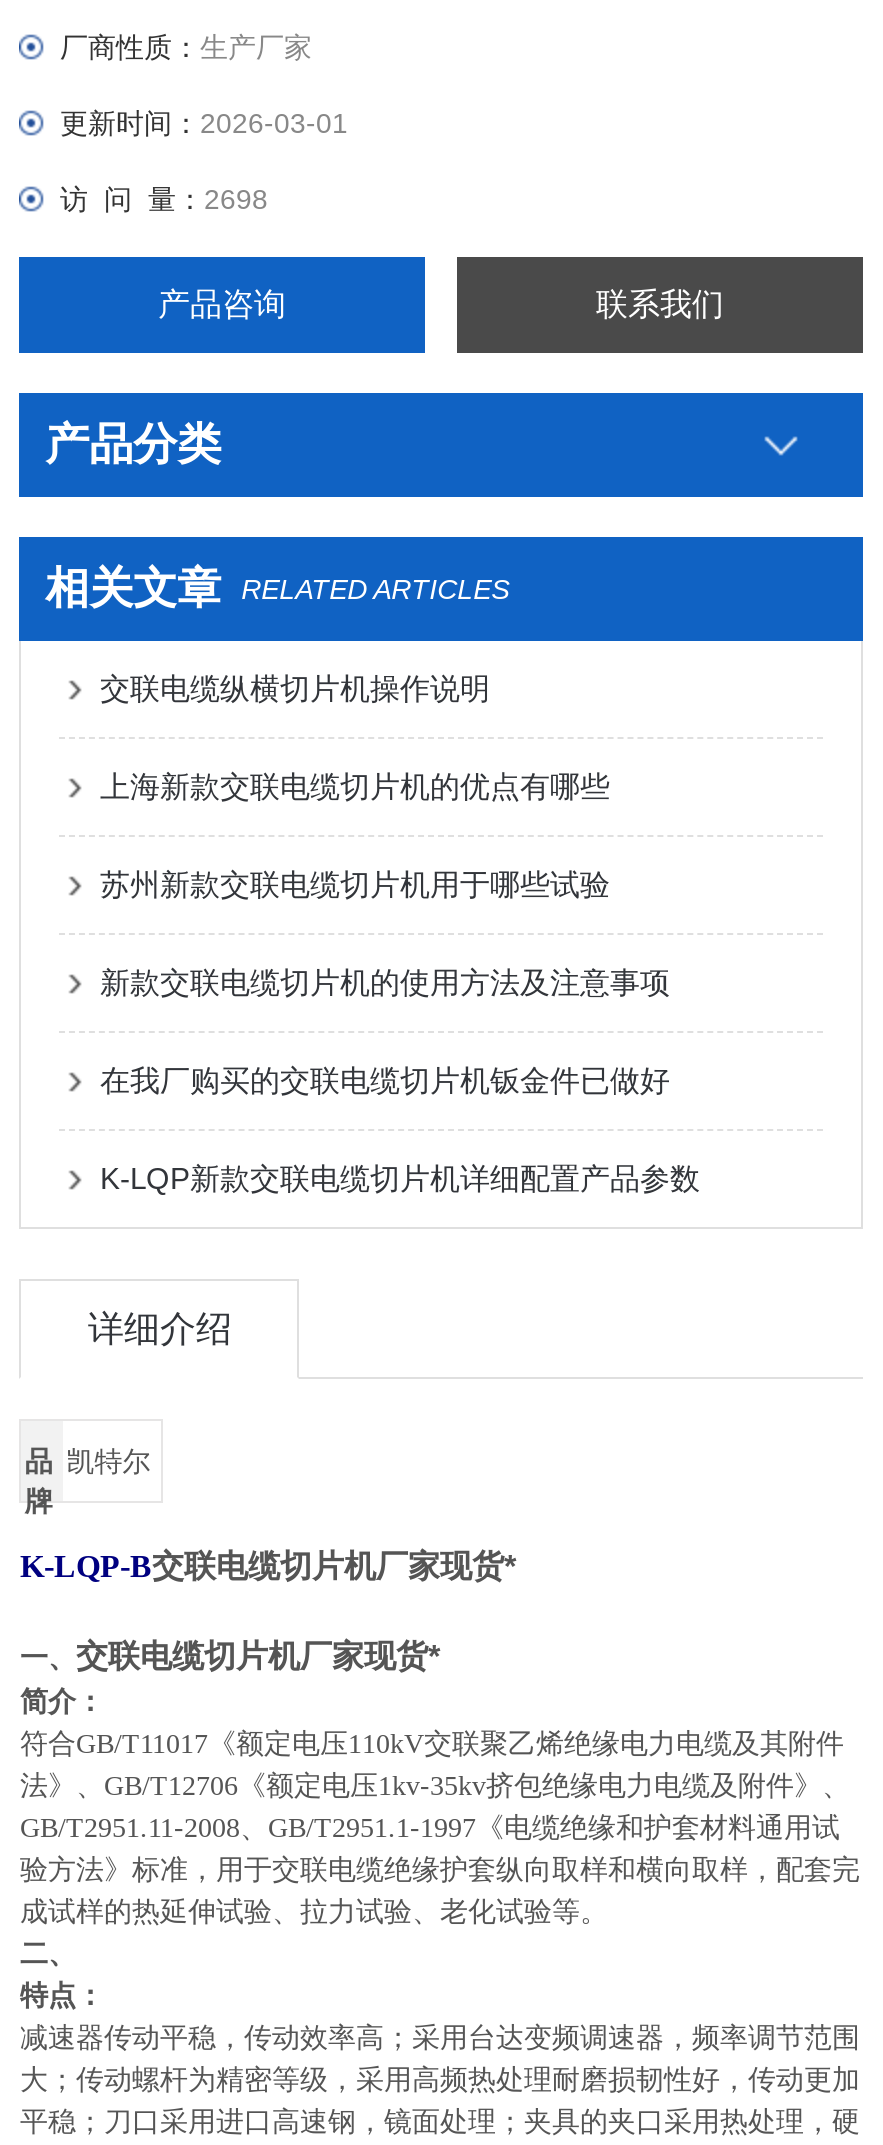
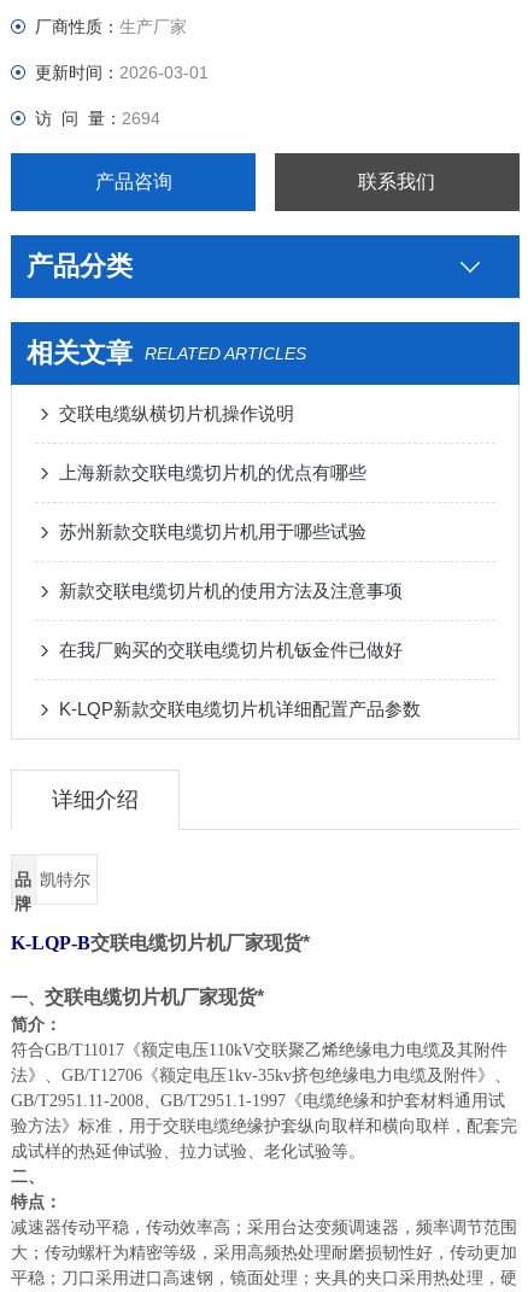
- 访 问 量：2698
+ 访 问 量：2694
